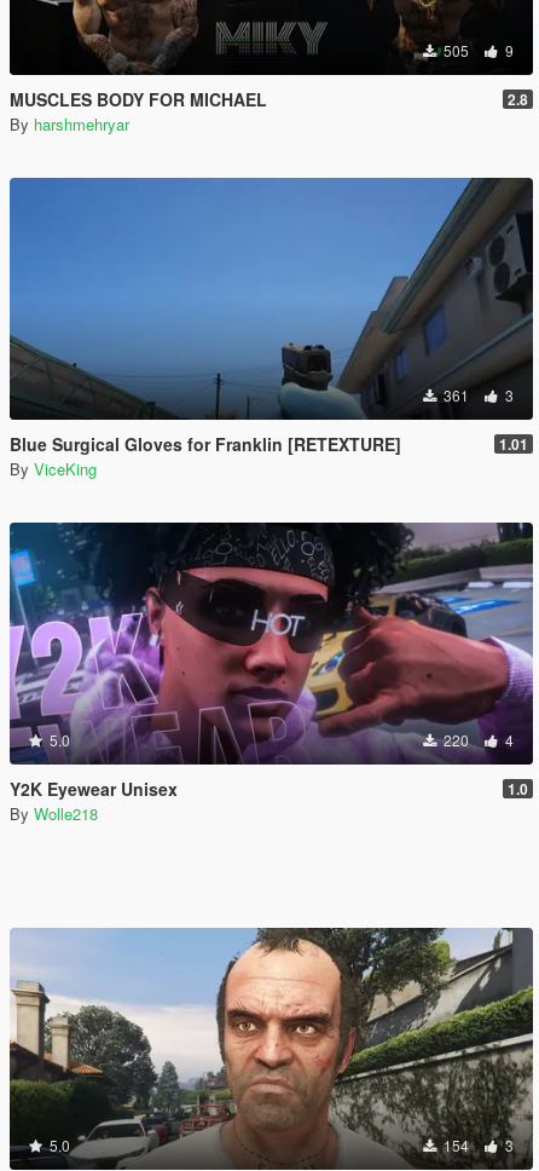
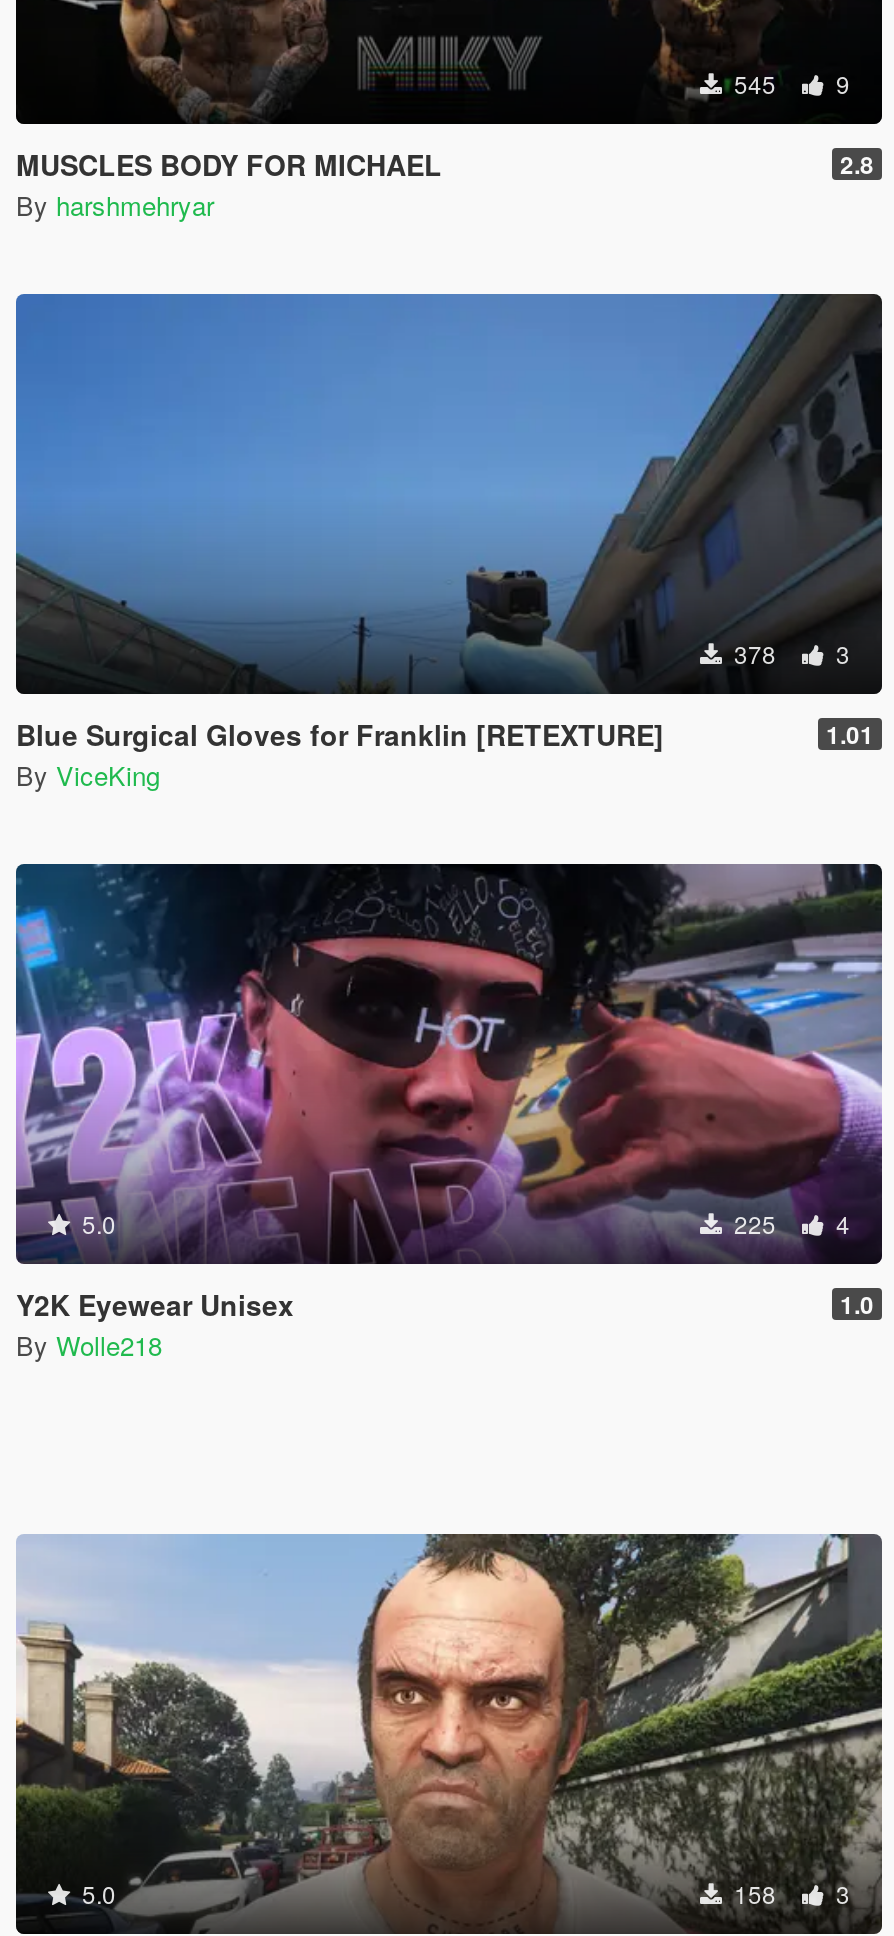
- 505 9
+ 545 9

- 361 3
+ 378 3

- 220 4
+ 225 4

- 154 3
+ 158 3
